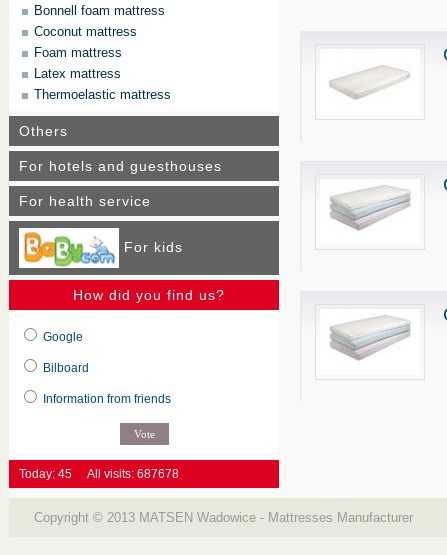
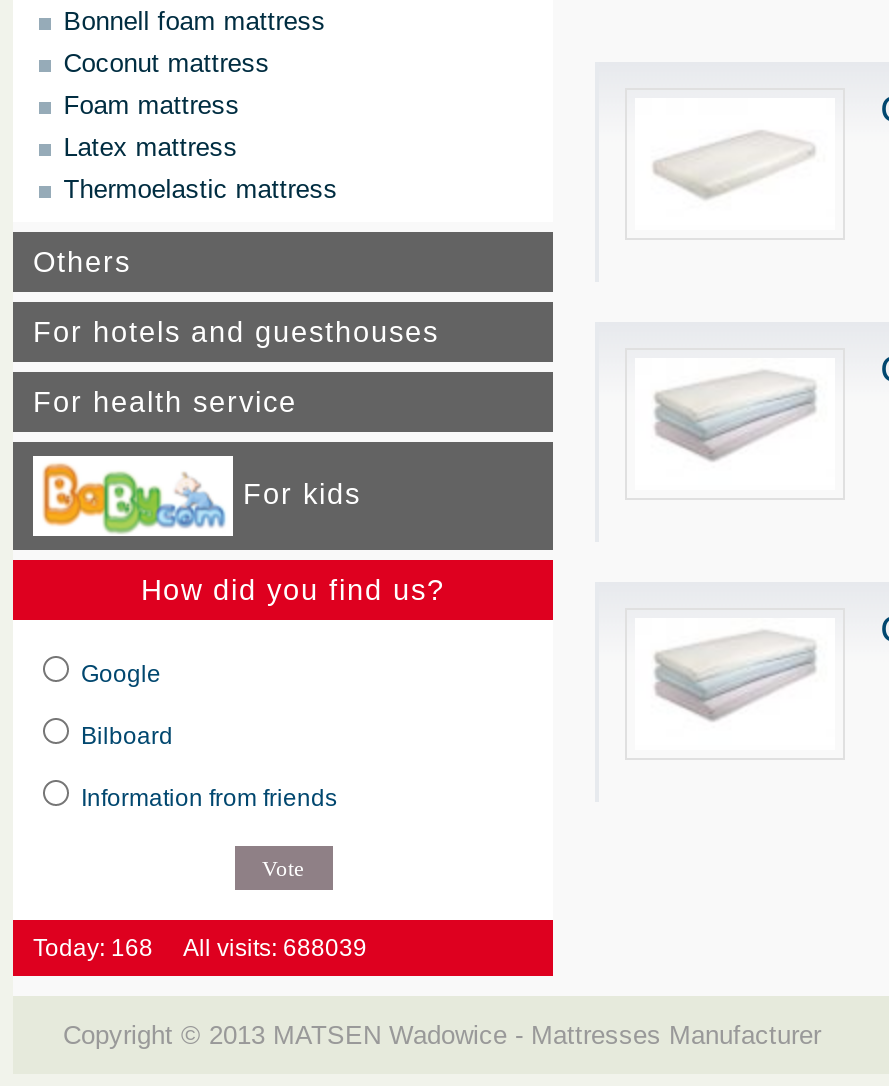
- Today: 45
+ Today: 168

- All visits: 687678
+ All visits: 688039
